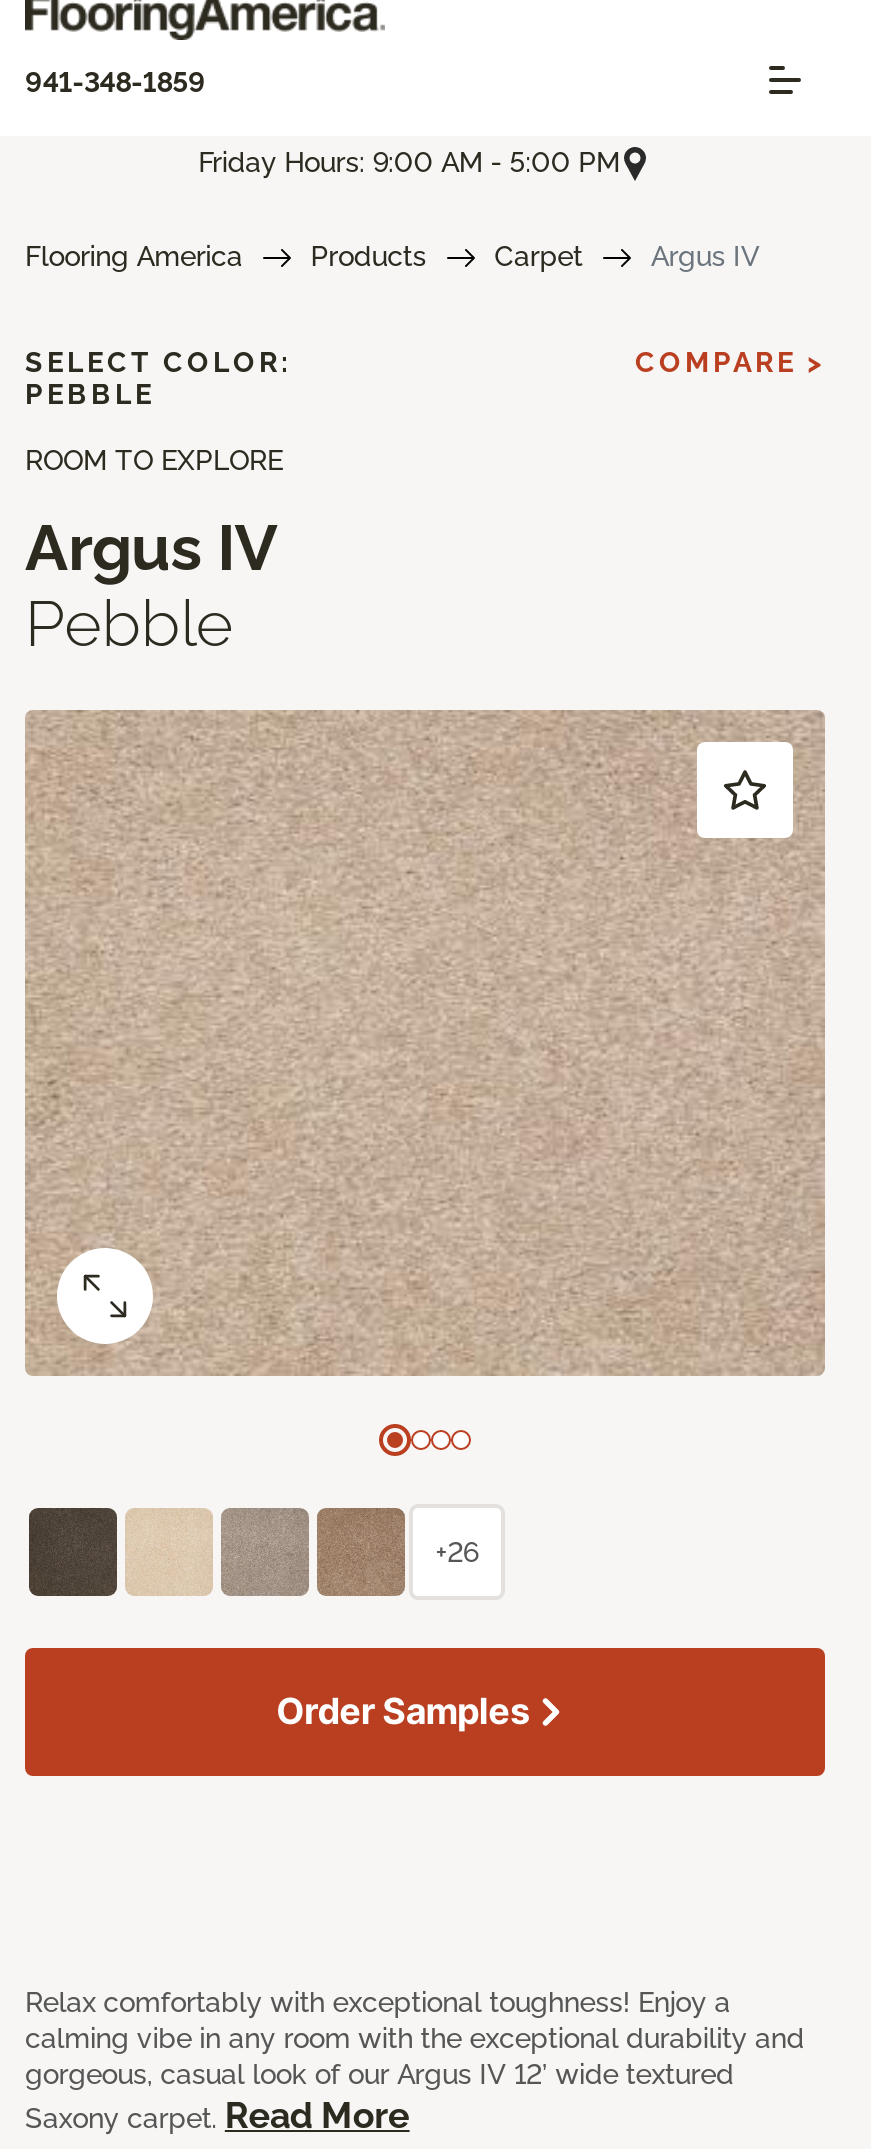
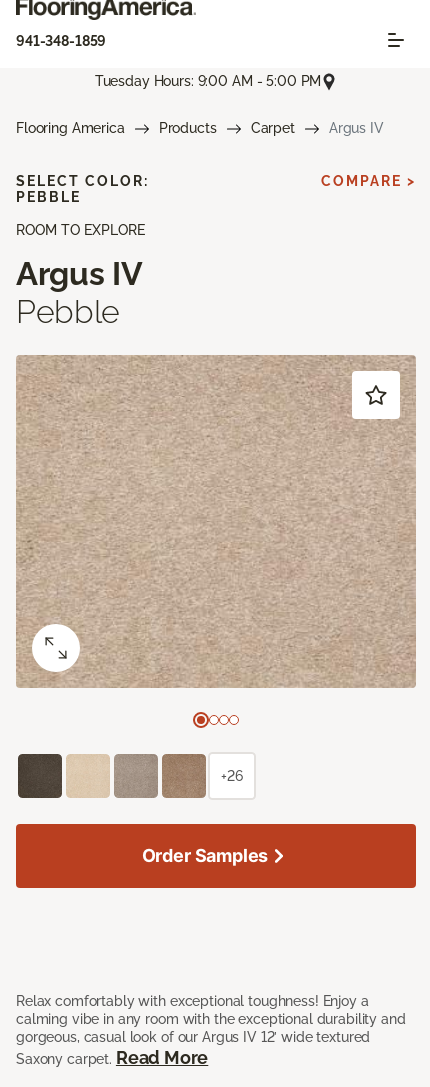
- Friday Hours: 9:00 AM - 5:00 PM
+ Tuesday Hours: 9:00 AM - 5:00 PM
